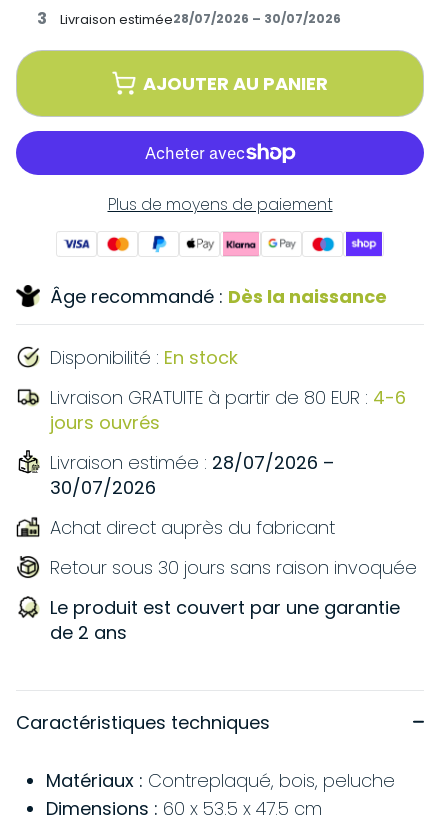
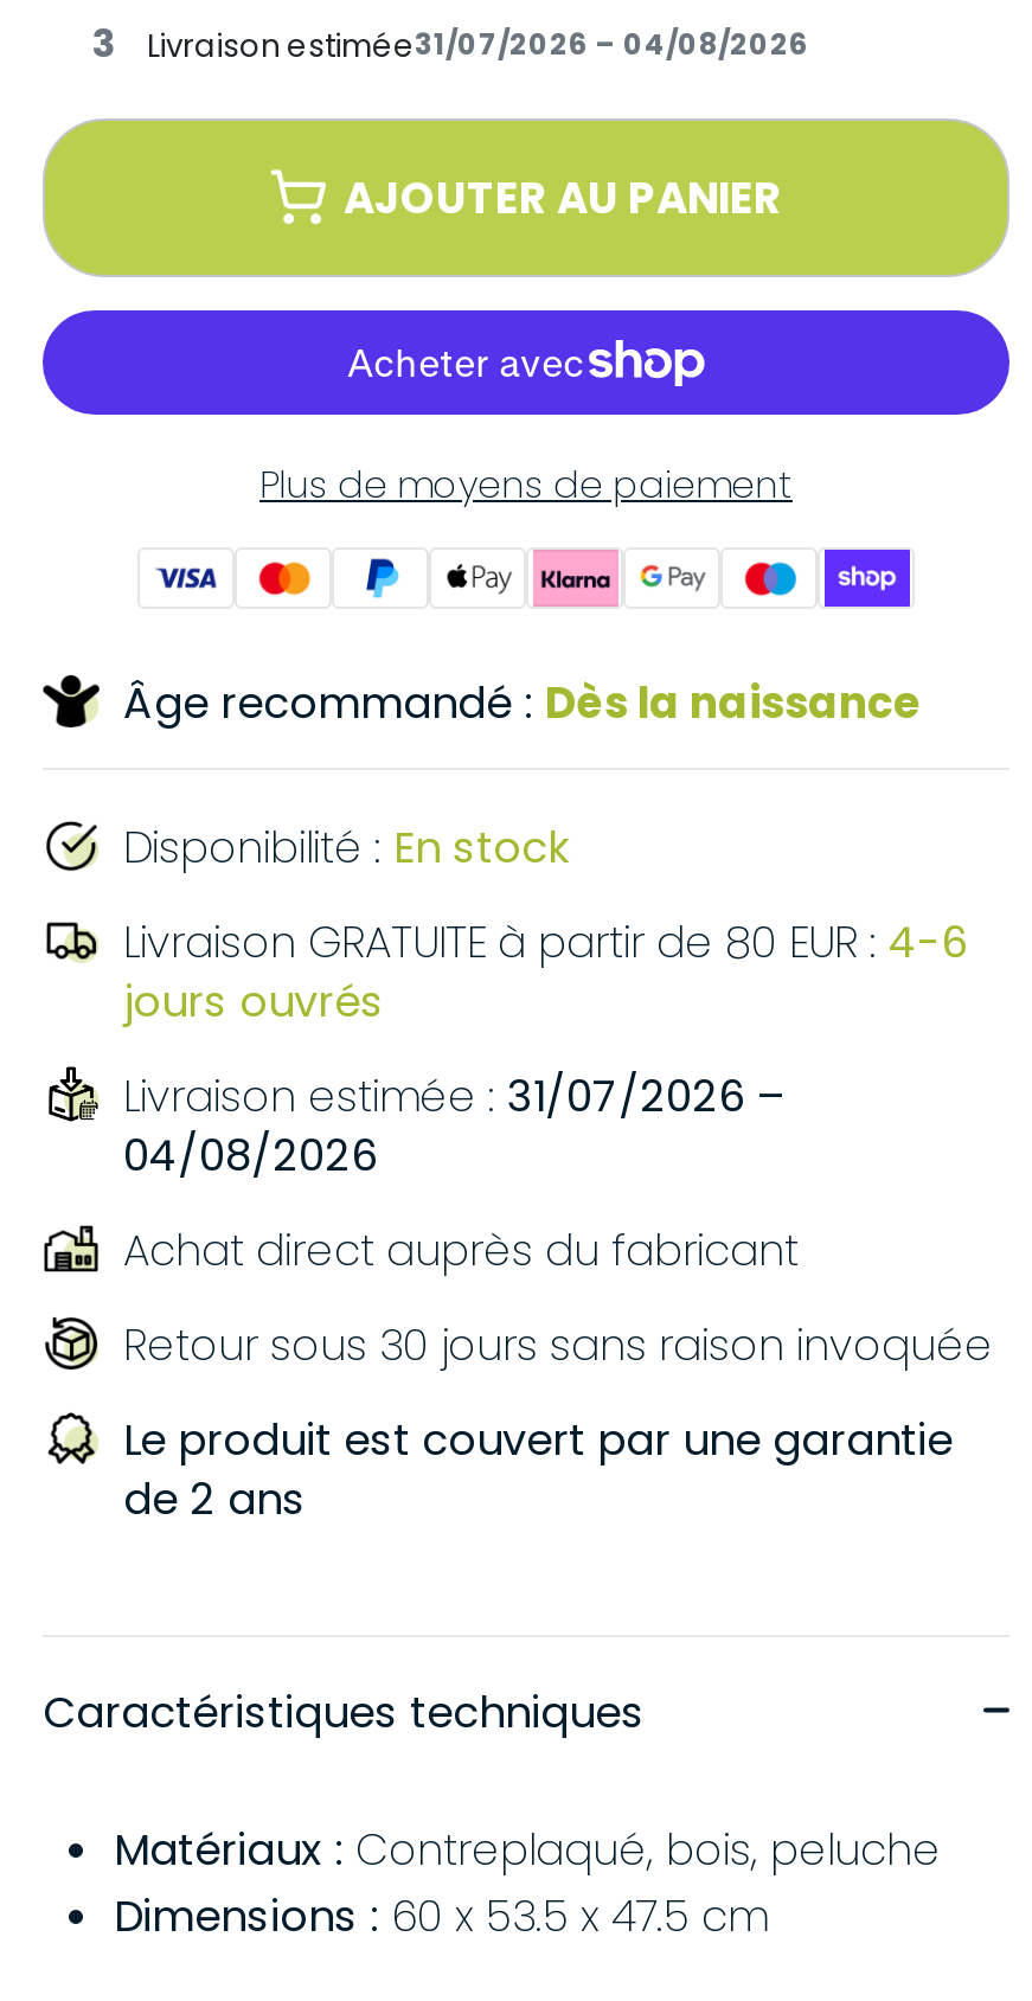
- Livraison estimée28/07/2026 – 30/07/2026
+ Livraison estimée31/07/2026 – 04/08/2026

- Livraison estimée : 28/07/2026 –
+ Livraison estimée : 31/07/2026 –

- 30/07/2026
+ 04/08/2026
